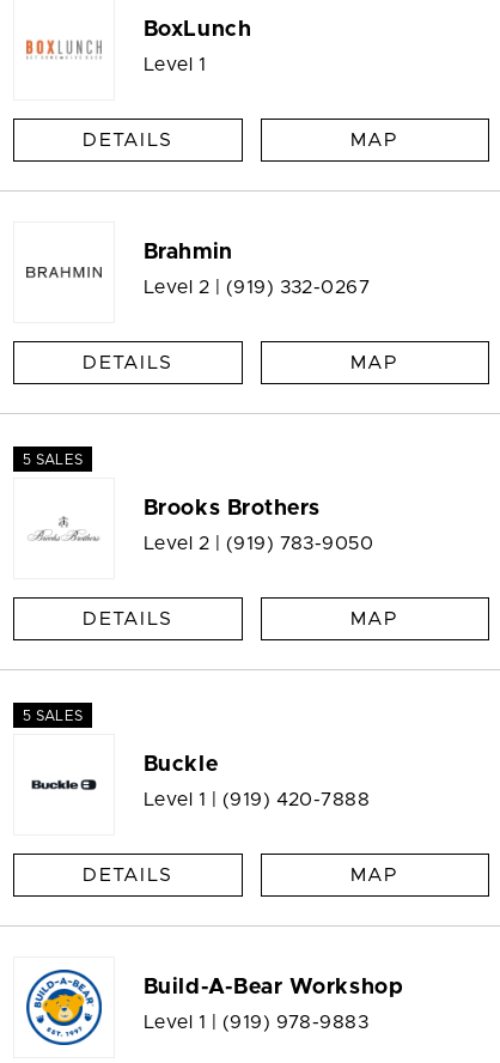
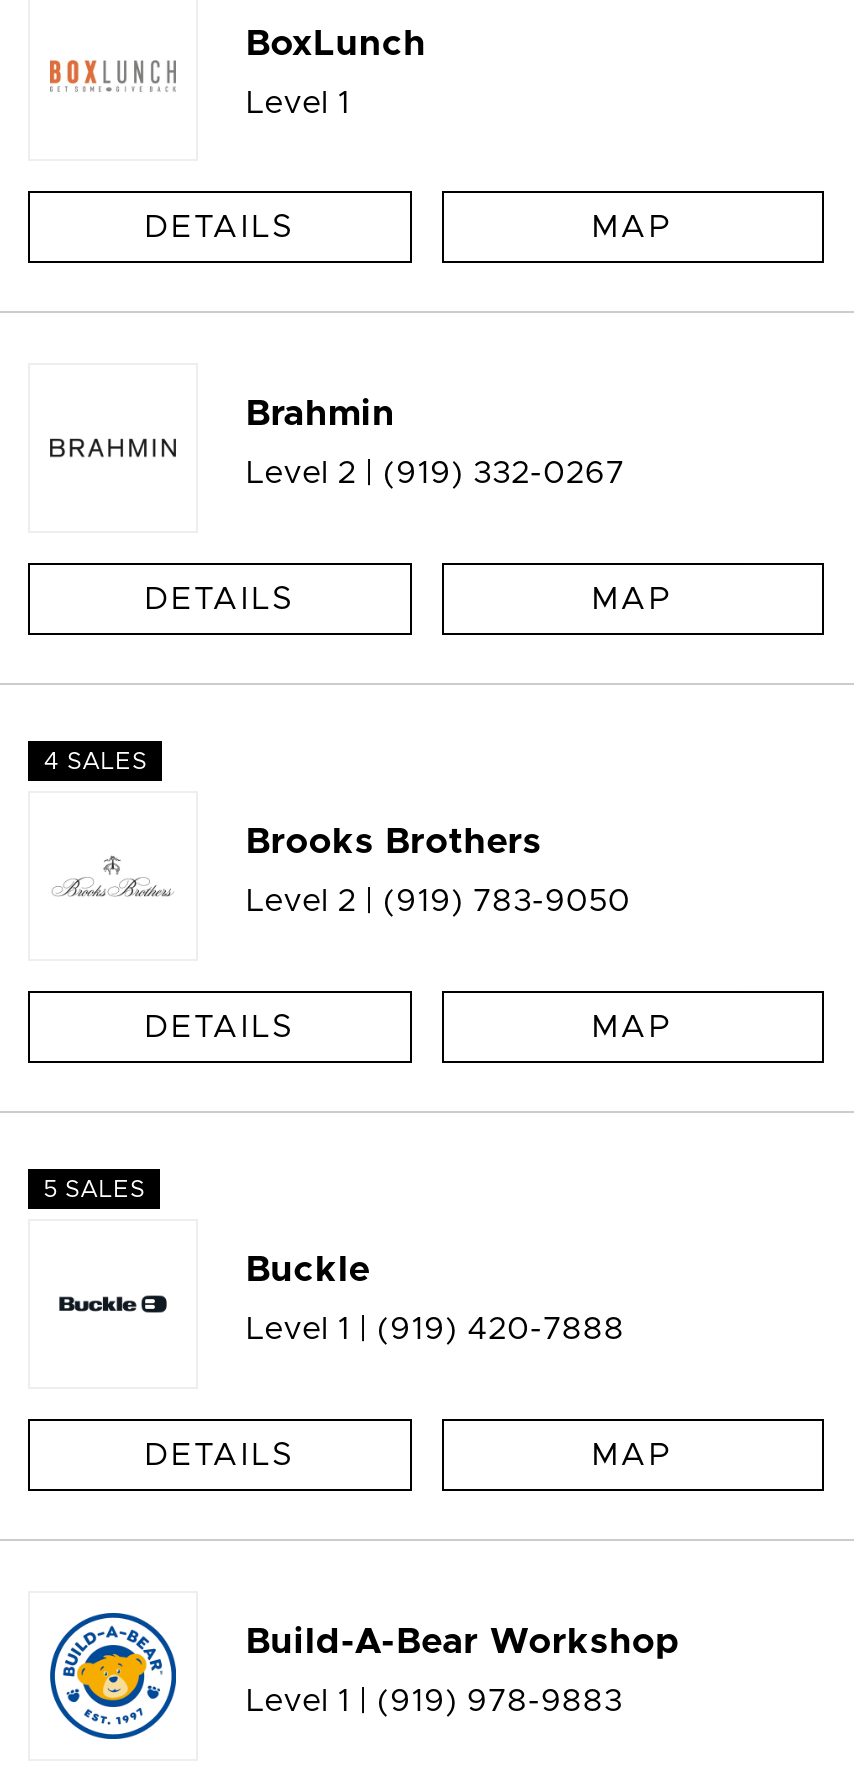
- 5 SALES
+ 4 SALES
